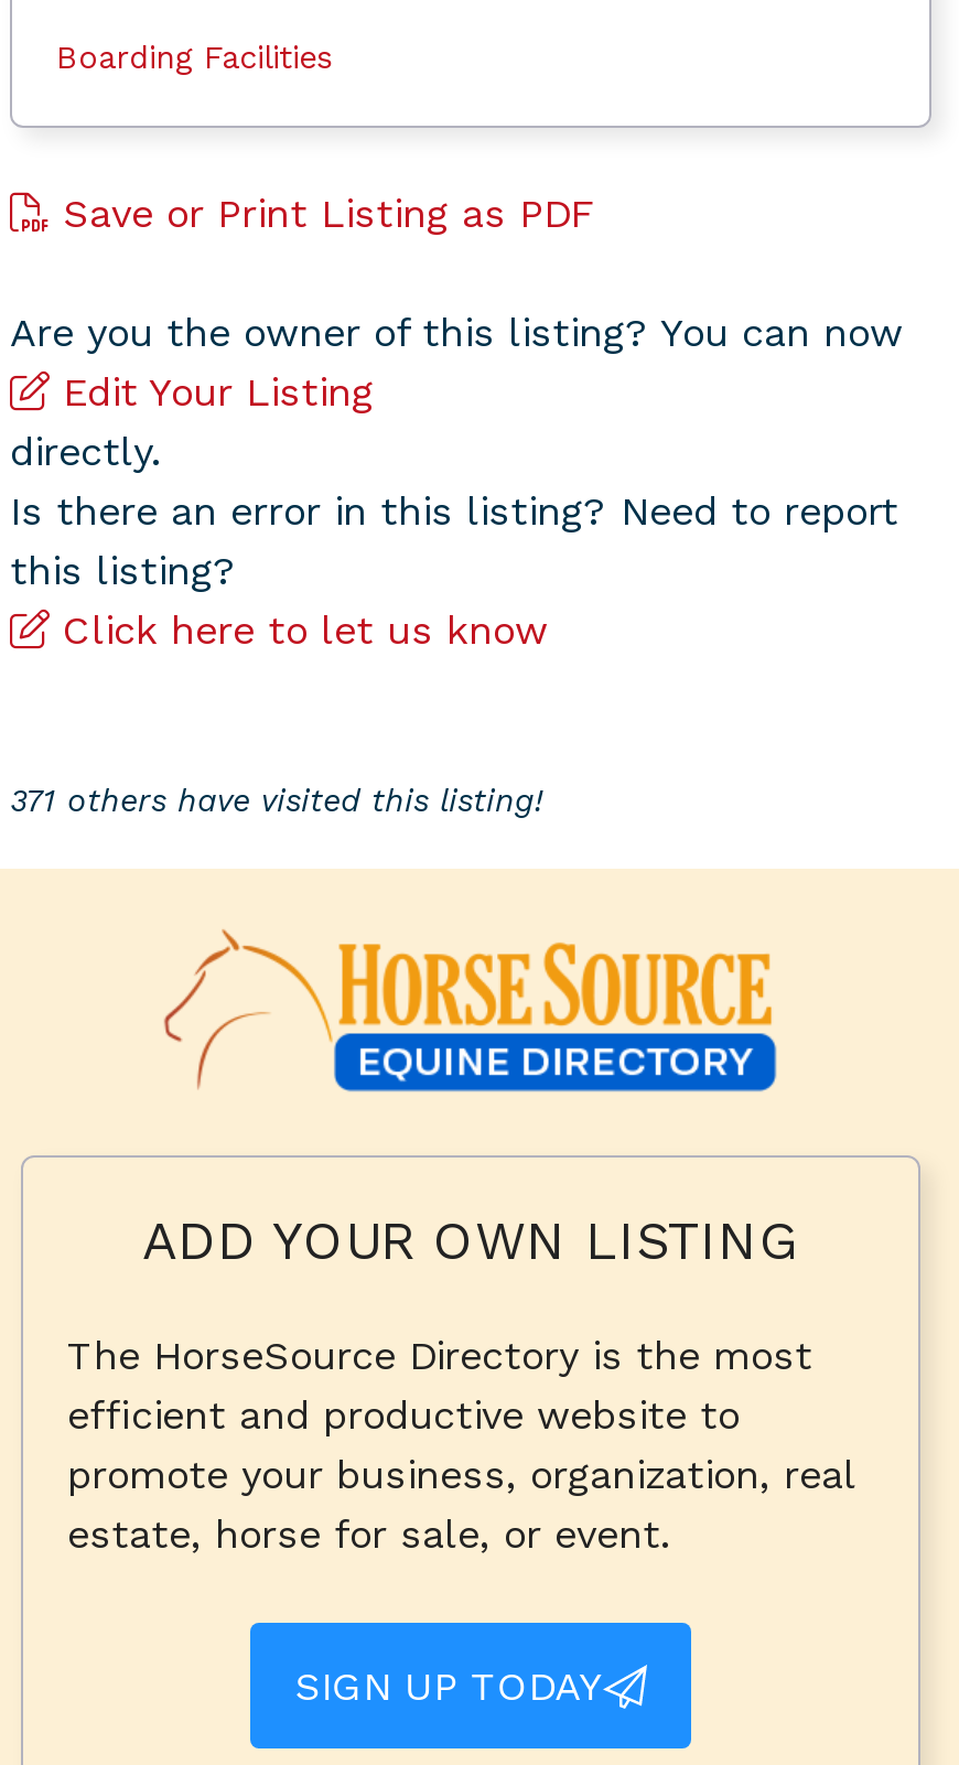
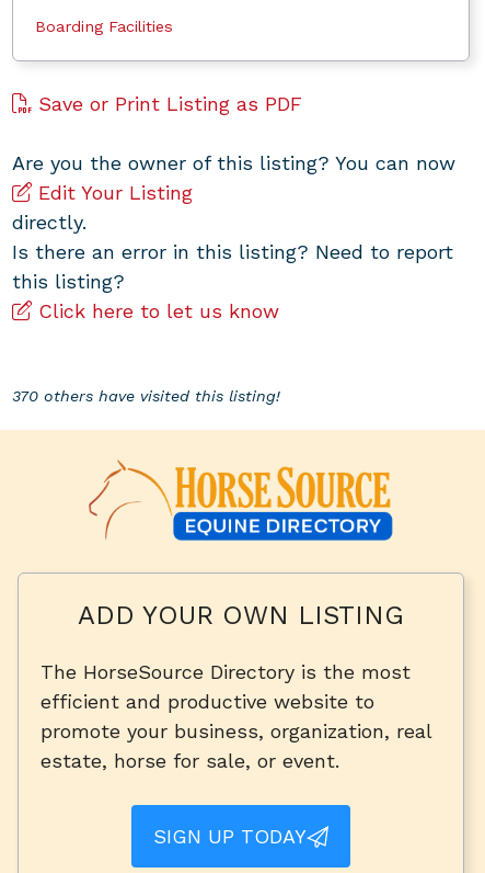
- 371 others have visited this listing!
+ 370 others have visited this listing!
